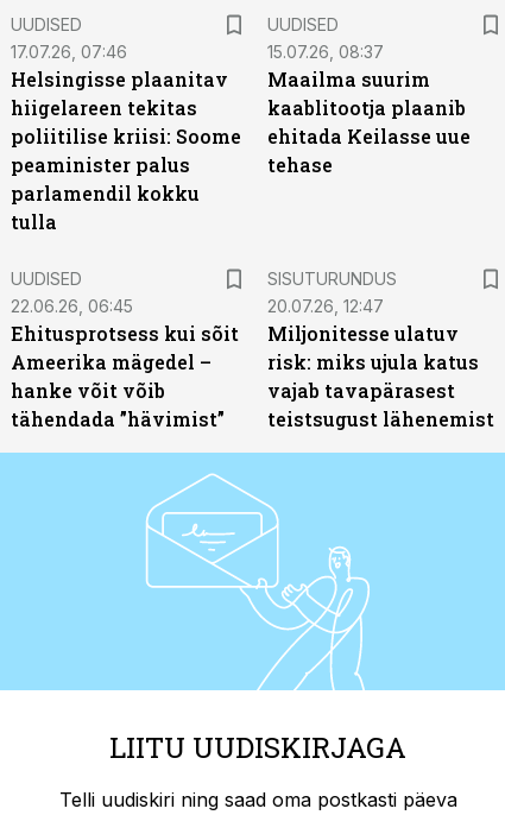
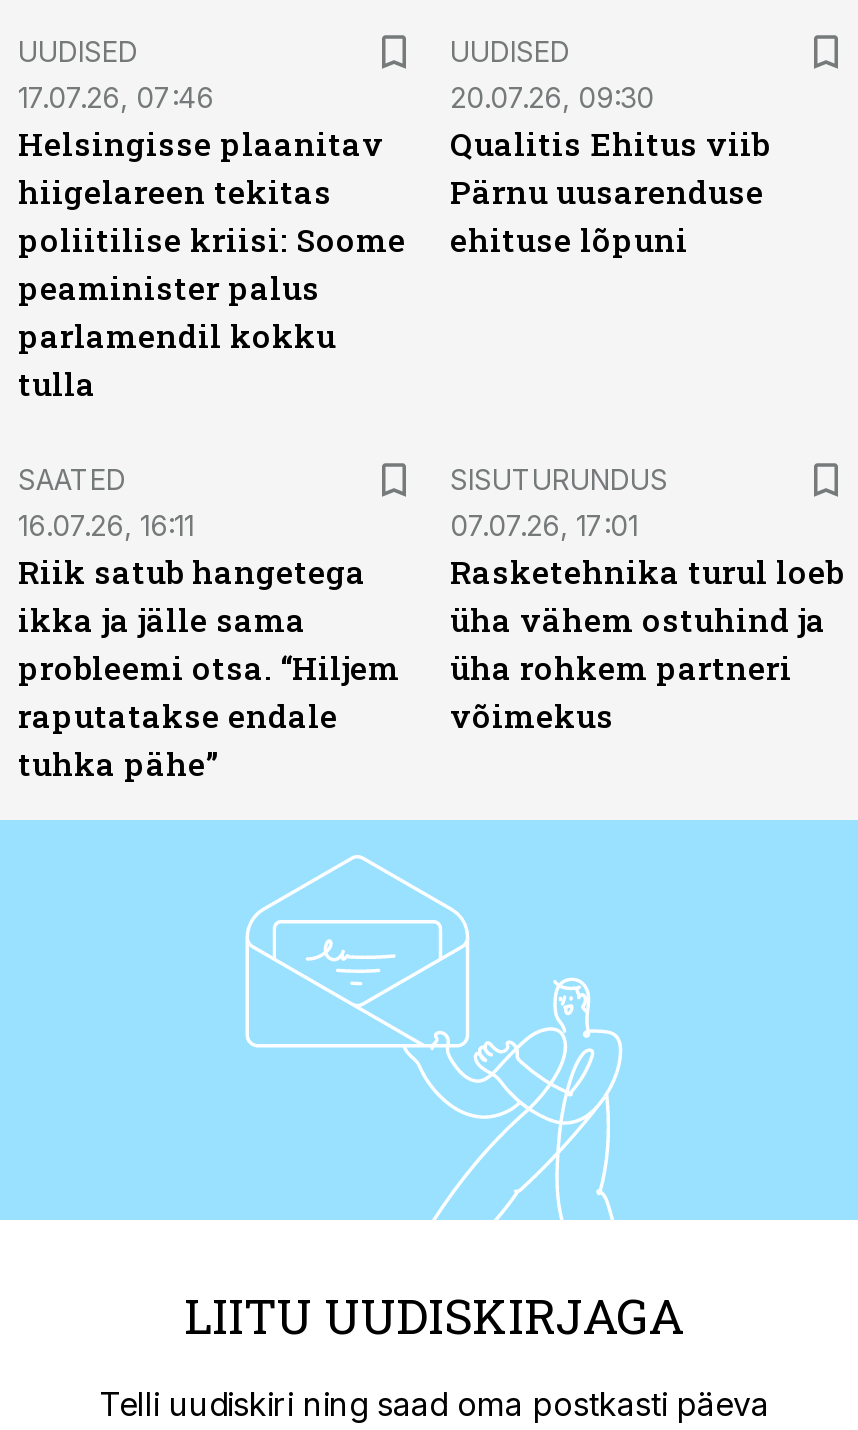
- 15.07.26, 08:37
- Maailma suurim
- kaablitootja plaanib
- ehitada Keilasse uue
- tehase
+ 20.07.26, 09:30
+ Qualitis Ehitus viib
+ Pärnu uusarenduse
+ ehituse lõpuni

- UUDISED
- 22.06.26, 06:45
- Ehitusprotsess kui sõit
- Ameerika mägedel –
- hanke võit võib
- tähendada ”hävimist”
+ SAATED
+ 16.07.26, 16:11
+ Riik satub hangetega
+ ikka ja jälle sama
+ probleemi otsa. “Hiljem
+ raputatakse endale
+ tuhka pähe”

- 20.07.26, 12:47
- Miljonitesse ulatuv
- risk: miks ujula katus
- vajab tavapärasest
- teistsugust lähenemist
+ 07.07.26, 17:01
+ Rasketehnika turul loeb
+ üha vähem ostuhind ja
+ üha rohkem partneri
+ võimekus
